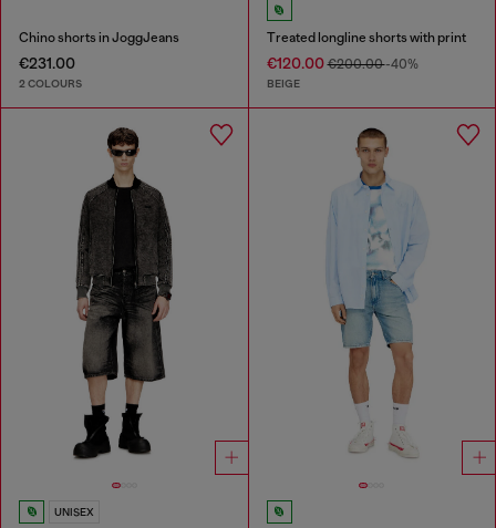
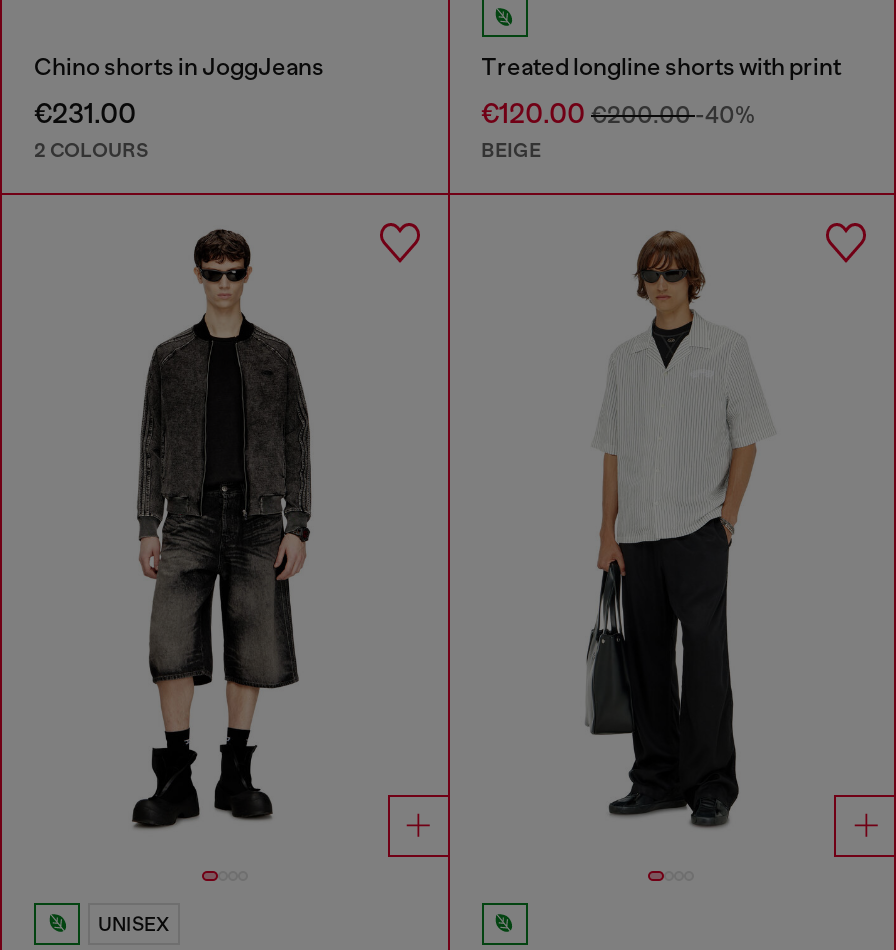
- [image]
+ [image]
